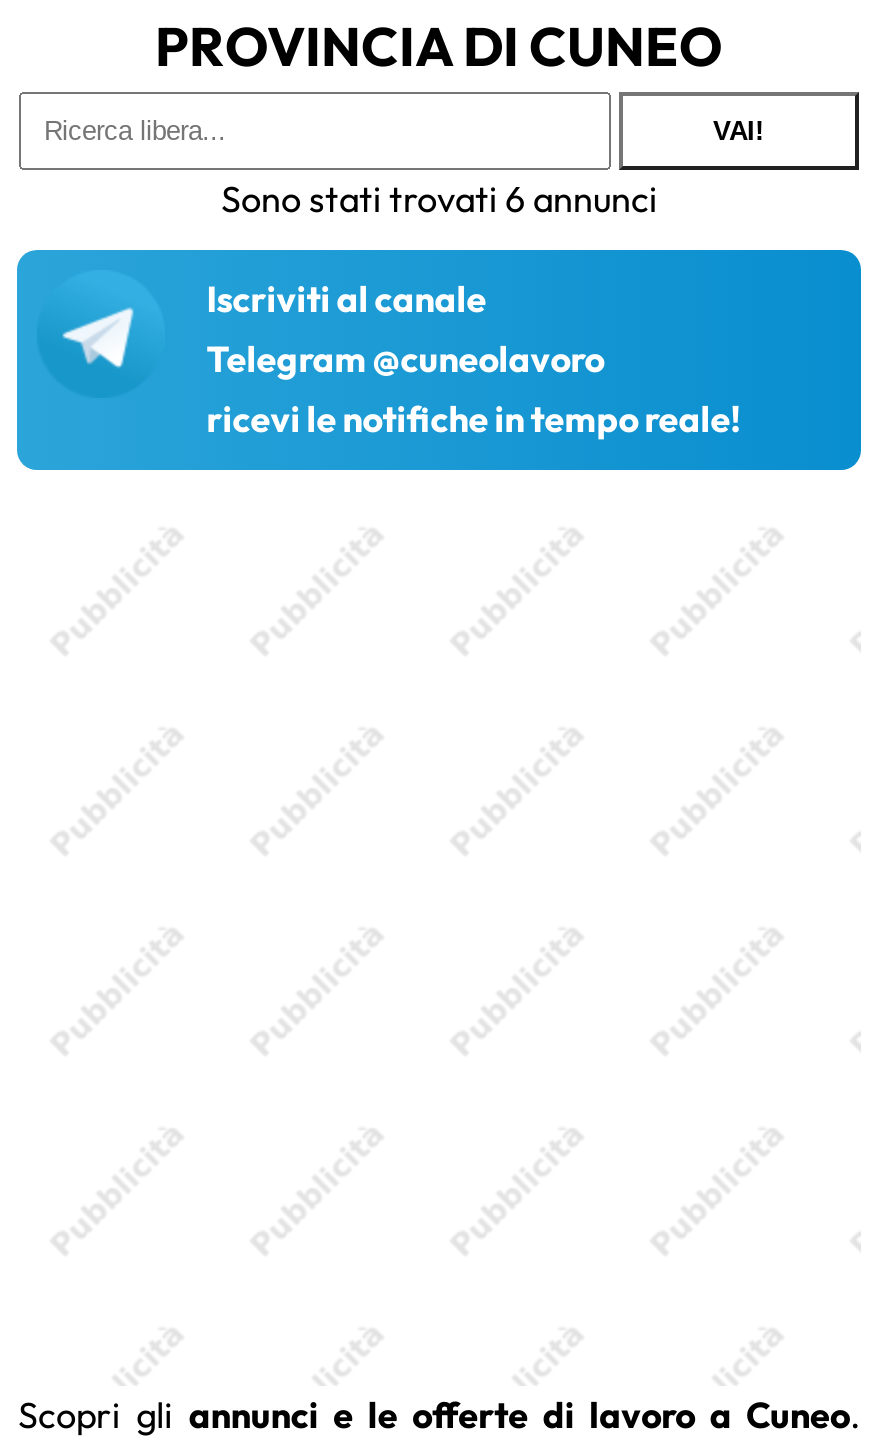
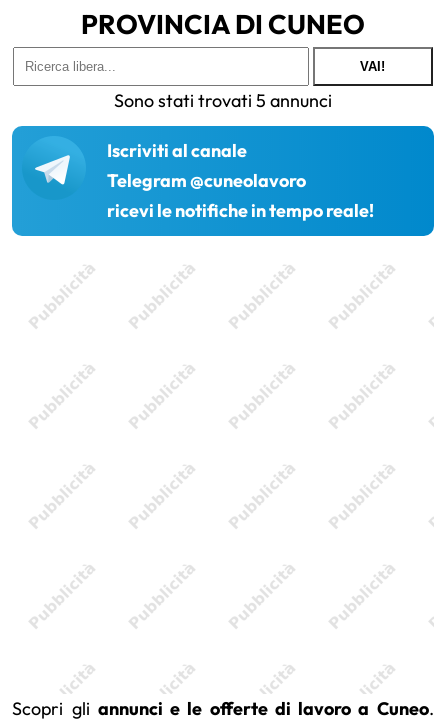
- Sono stati trovati 6 annunci
+ Sono stati trovati 5 annunci
